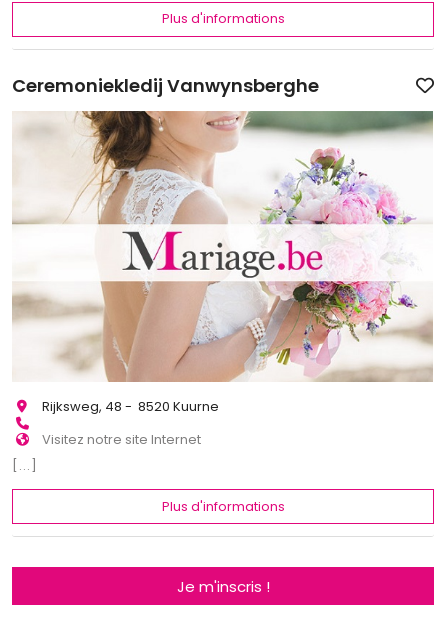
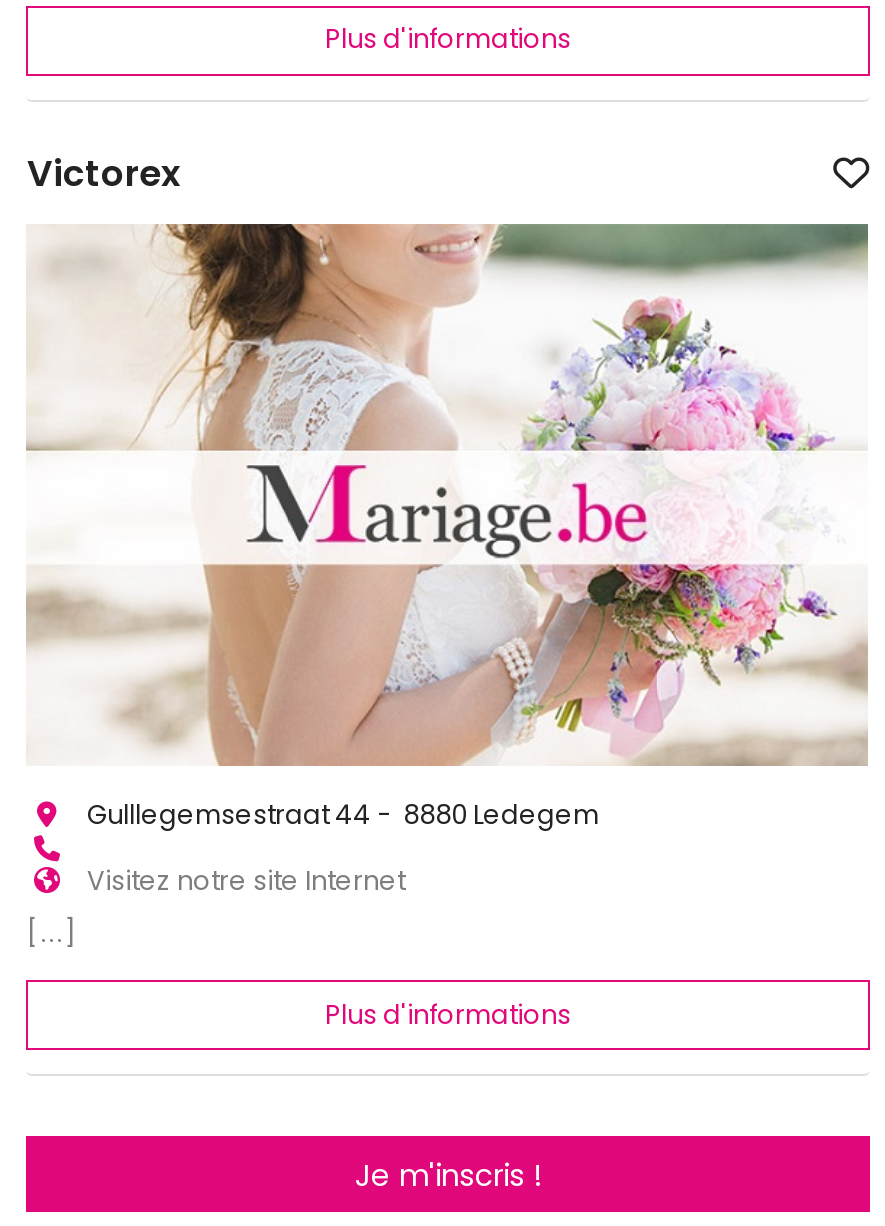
- Ceremoniekledij Vanwynsberghe
+ Victorex

- Rijksweg, 48 - 8520 Kuurne
+ Gulllegemsestraat 44 - 8880 Ledegem
